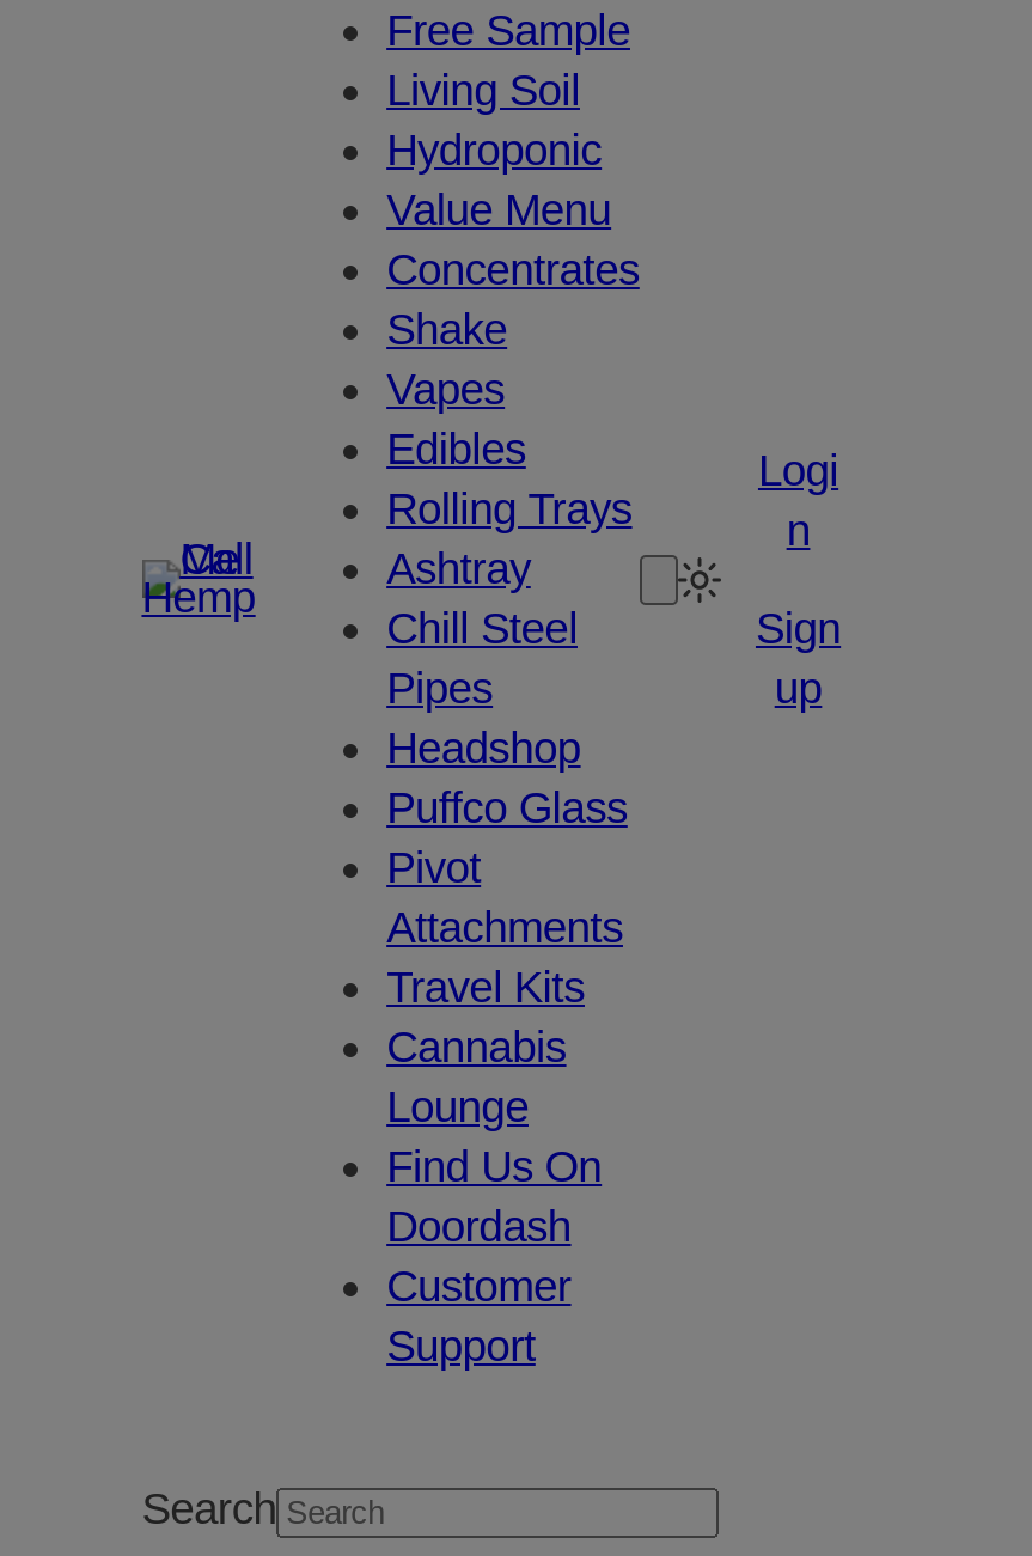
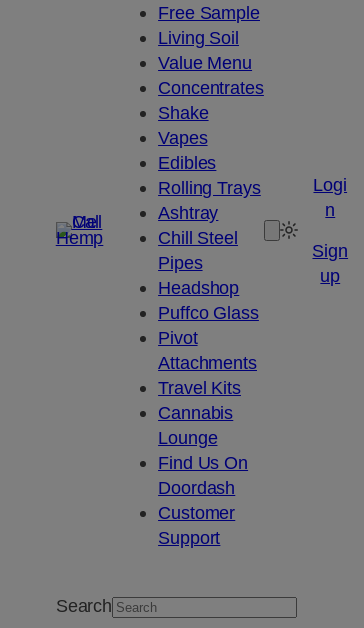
- Hydroponic
